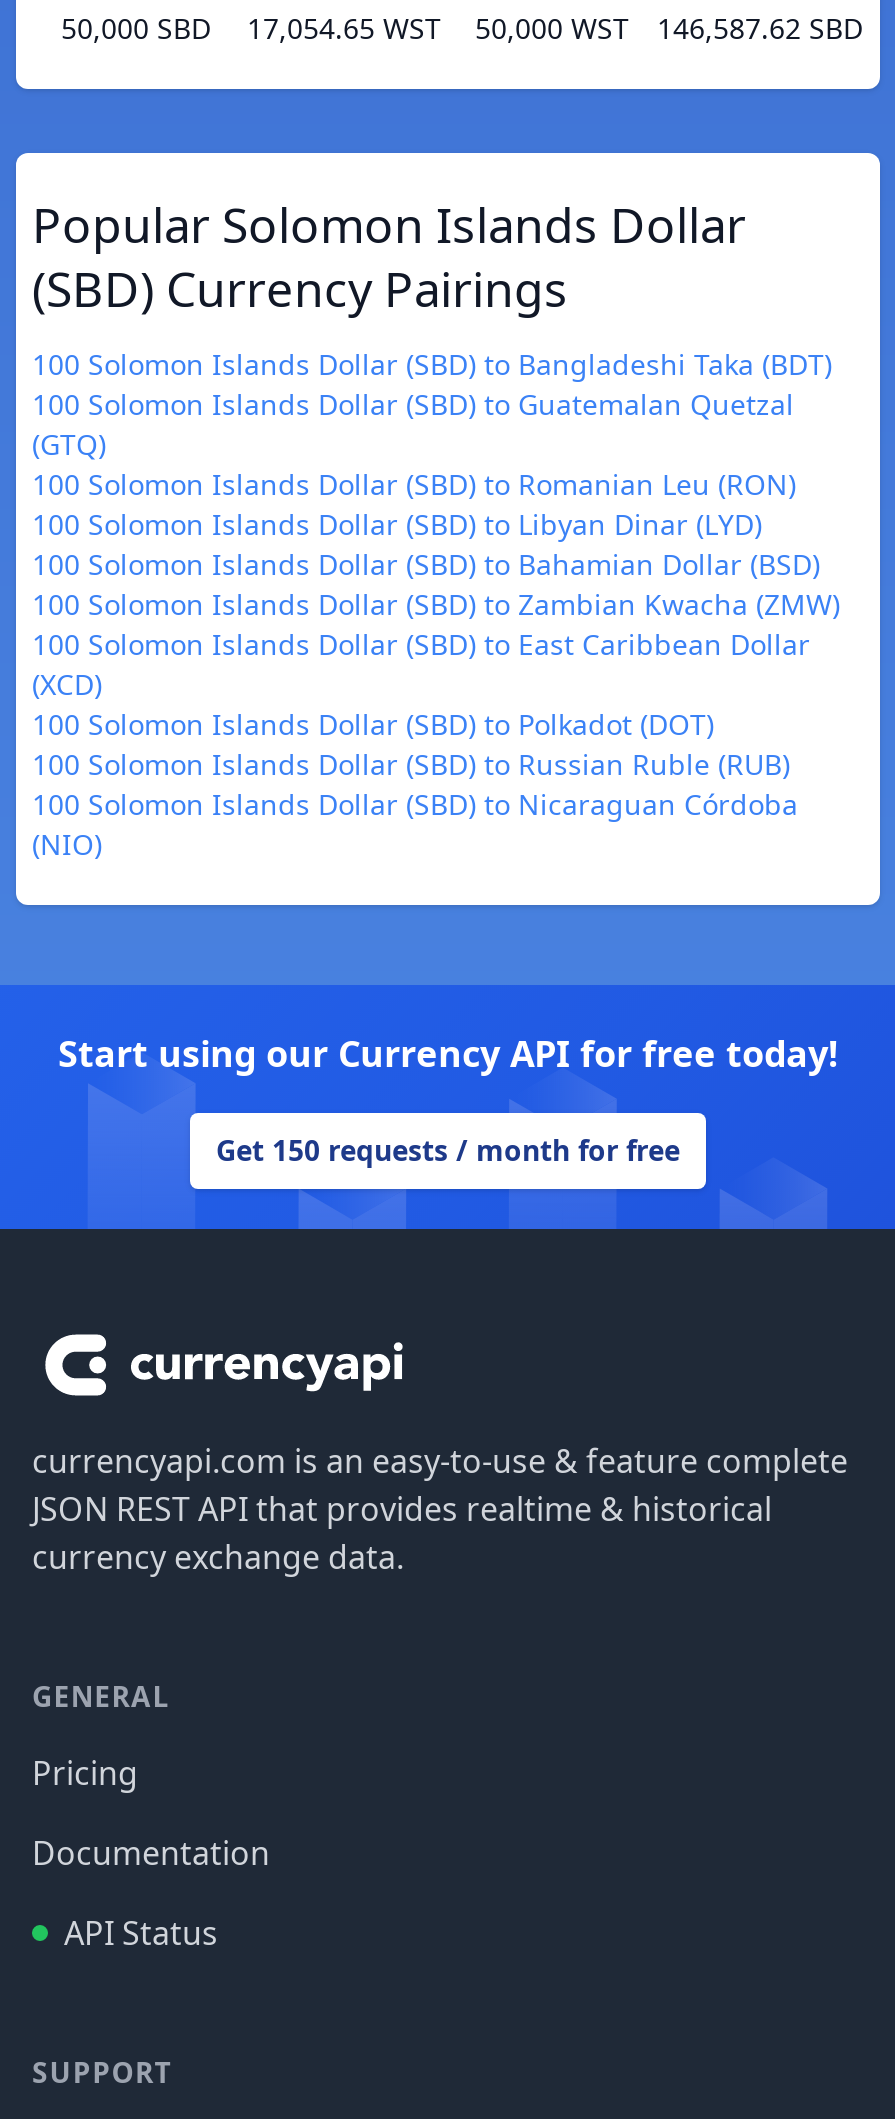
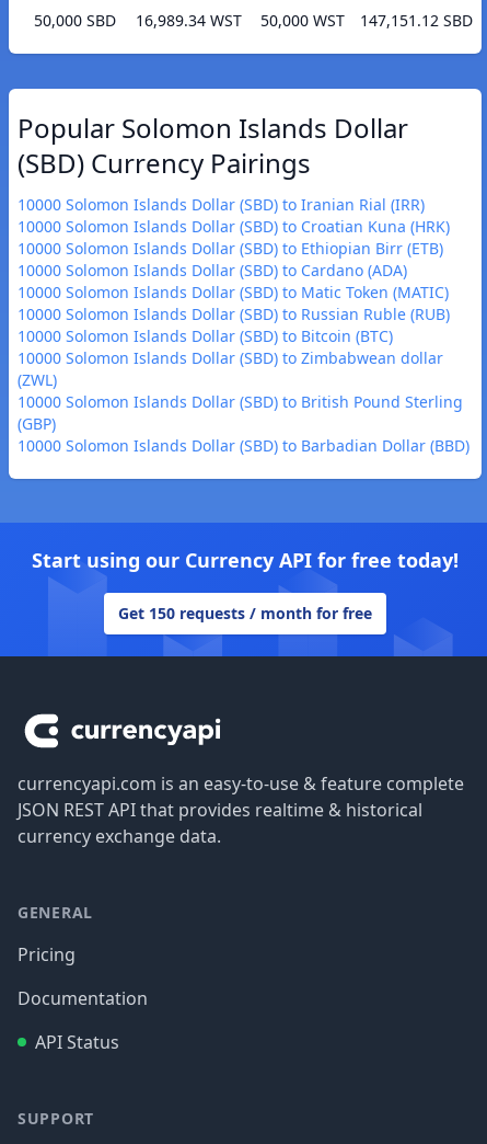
- 17,054.65 WST
+ 16,989.34 WST

- 146,587.62 SBD
+ 147,151.12 SBD

- 100 Solomon Islands Dollar (SBD) to Bangladeshi Taka (BDT)
- 100 Solomon Islands Dollar (SBD) to Guatemalan Quetzal
- (GTQ)
- 100 Solomon Islands Dollar (SBD) to Romanian Leu (RON)
- 100 Solomon Islands Dollar (SBD) to Libyan Dinar (LYD)
- 100 Solomon Islands Dollar (SBD) to Bahamian Dollar (BSD)
- 100 Solomon Islands Dollar (SBD) to Zambian Kwacha (ZMW)
- 100 Solomon Islands Dollar (SBD) to East Caribbean Dollar
- (XCD)
- 100 Solomon Islands Dollar (SBD) to Polkadot (DOT)
- 100 Solomon Islands Dollar (SBD) to Russian Ruble (RUB)
- 100 Solomon Islands Dollar (SBD) to Nicaraguan Córdoba
- (NIO)
+ 10000 Solomon Islands Dollar (SBD) to Iranian Rial (IRR)
+ 10000 Solomon Islands Dollar (SBD) to Croatian Kuna (HRK)
+ 10000 Solomon Islands Dollar (SBD) to Ethiopian Birr (ETB)
+ 10000 Solomon Islands Dollar (SBD) to Cardano (ADA)
+ 10000 Solomon Islands Dollar (SBD) to Matic Token (MATIC)
+ 10000 Solomon Islands Dollar (SBD) to Russian Ruble (RUB)
+ 10000 Solomon Islands Dollar (SBD) to Bitcoin (BTC)
+ 10000 Solomon Islands Dollar (SBD) to Zimbabwean dollar
+ (ZWL)
+ 10000 Solomon Islands Dollar (SBD) to British Pound Sterling
+ (GBP)
+ 10000 Solomon Islands Dollar (SBD) to Barbadian Dollar (BBD)
